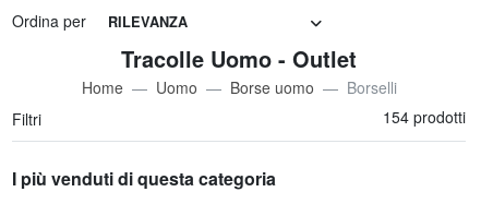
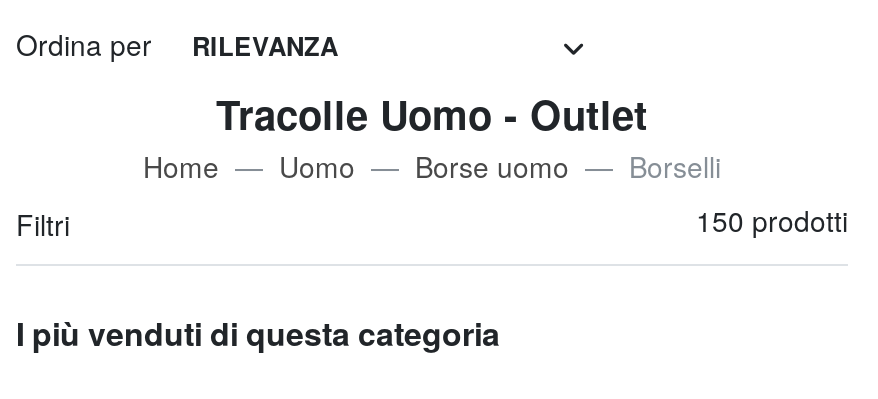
- 154 prodotti
+ 150 prodotti
